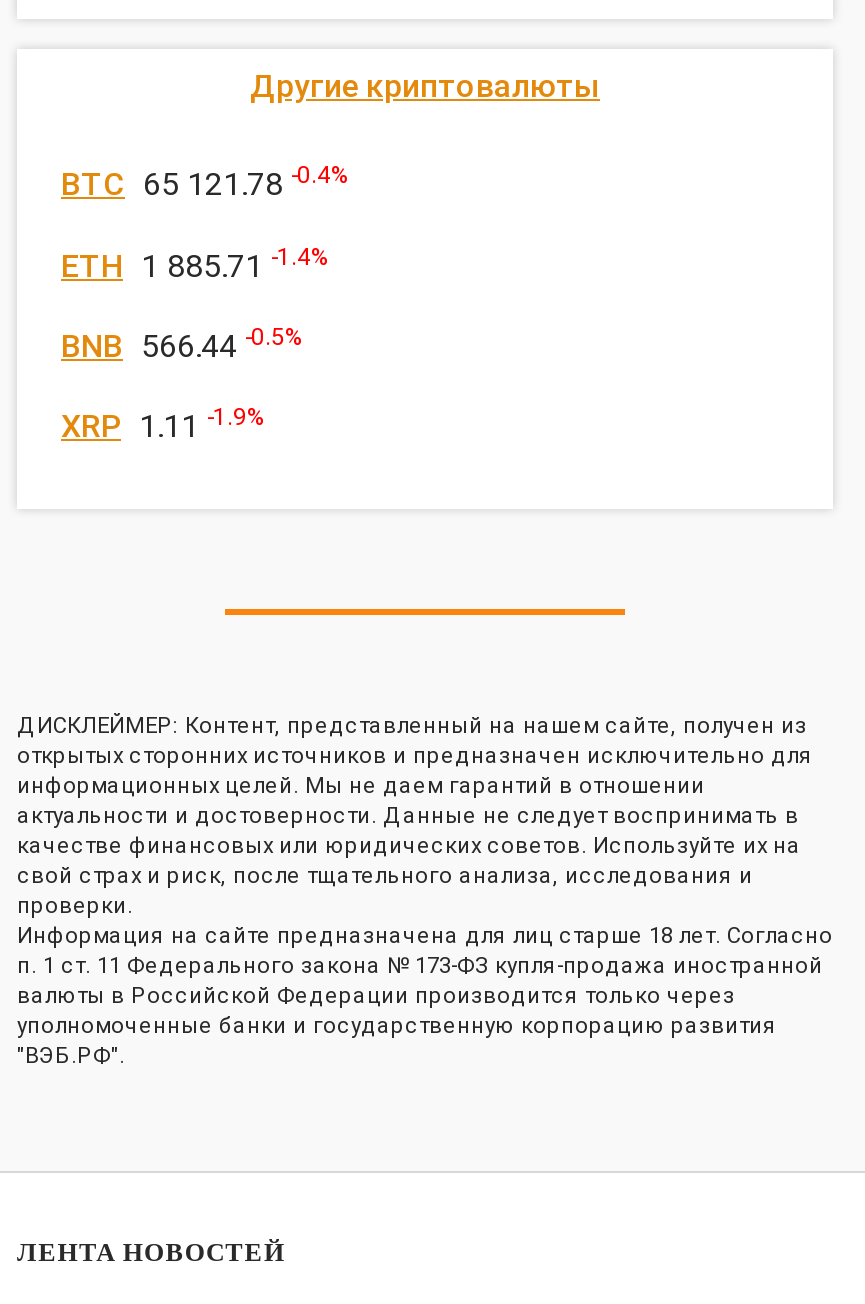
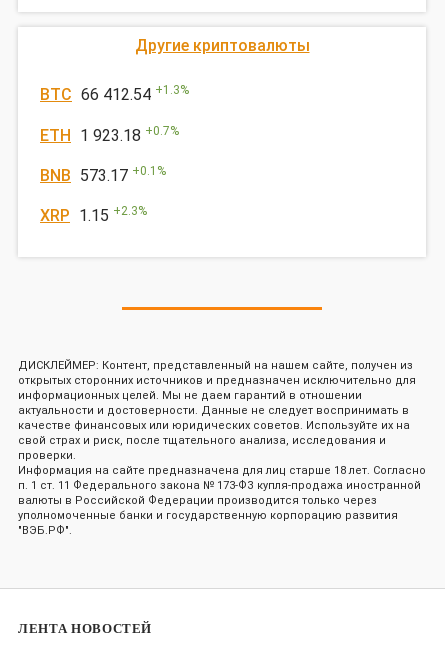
- BTC 65 121.78 -0.4%
+ BTC 66 412.54 + 1.3%

- ETH 1 885.71 -1.4%
+ ETH 1 923.18 +0.7%

- BNB 566.44 -0.5%
+ BNB 573.17 +0.1%

- XRP 1.11 -1.9%
+ XRP 1.15 +2.3%
